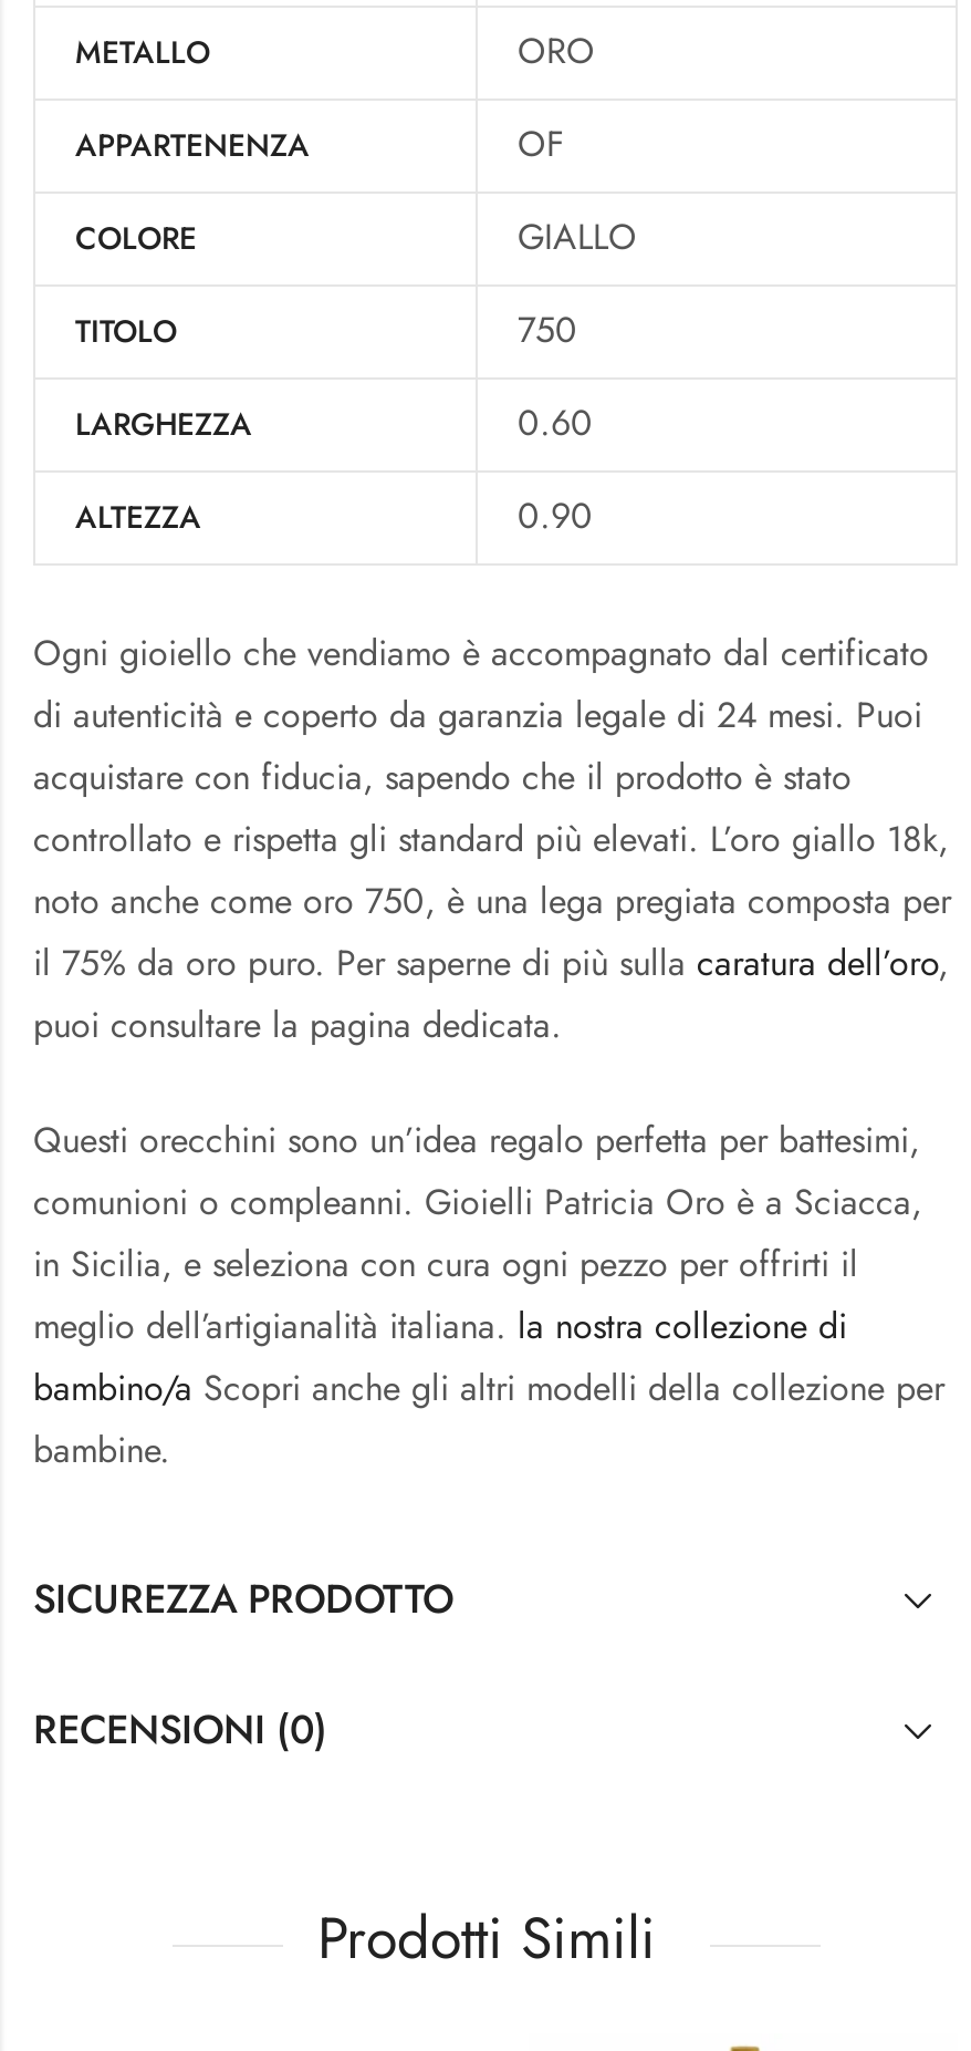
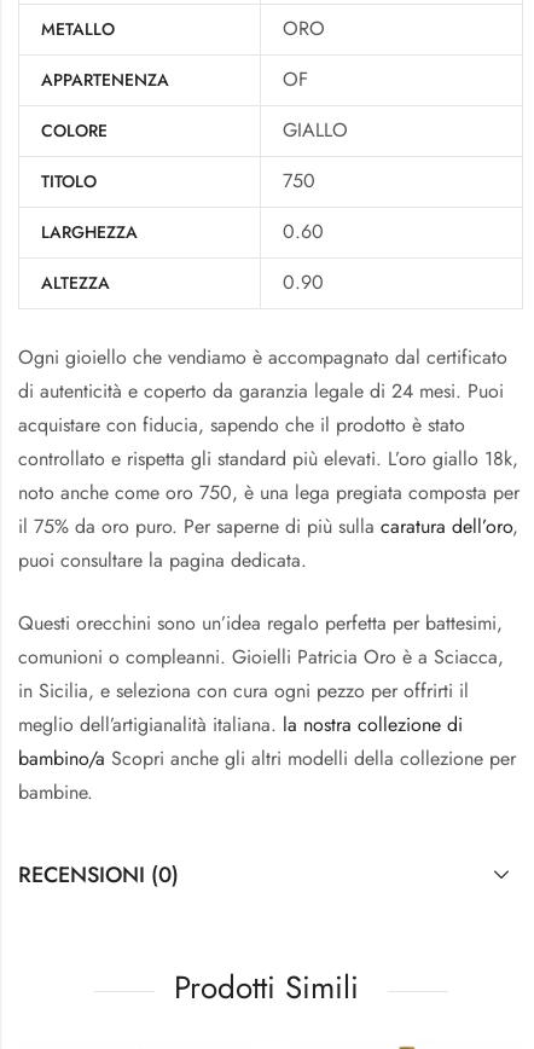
- SICUREZZA PRODOTTO
